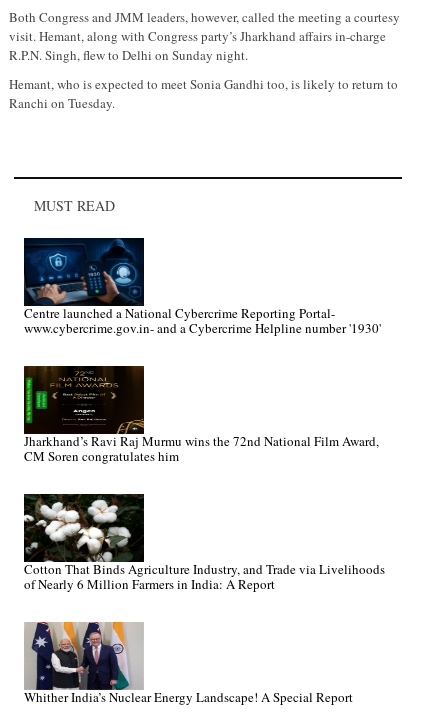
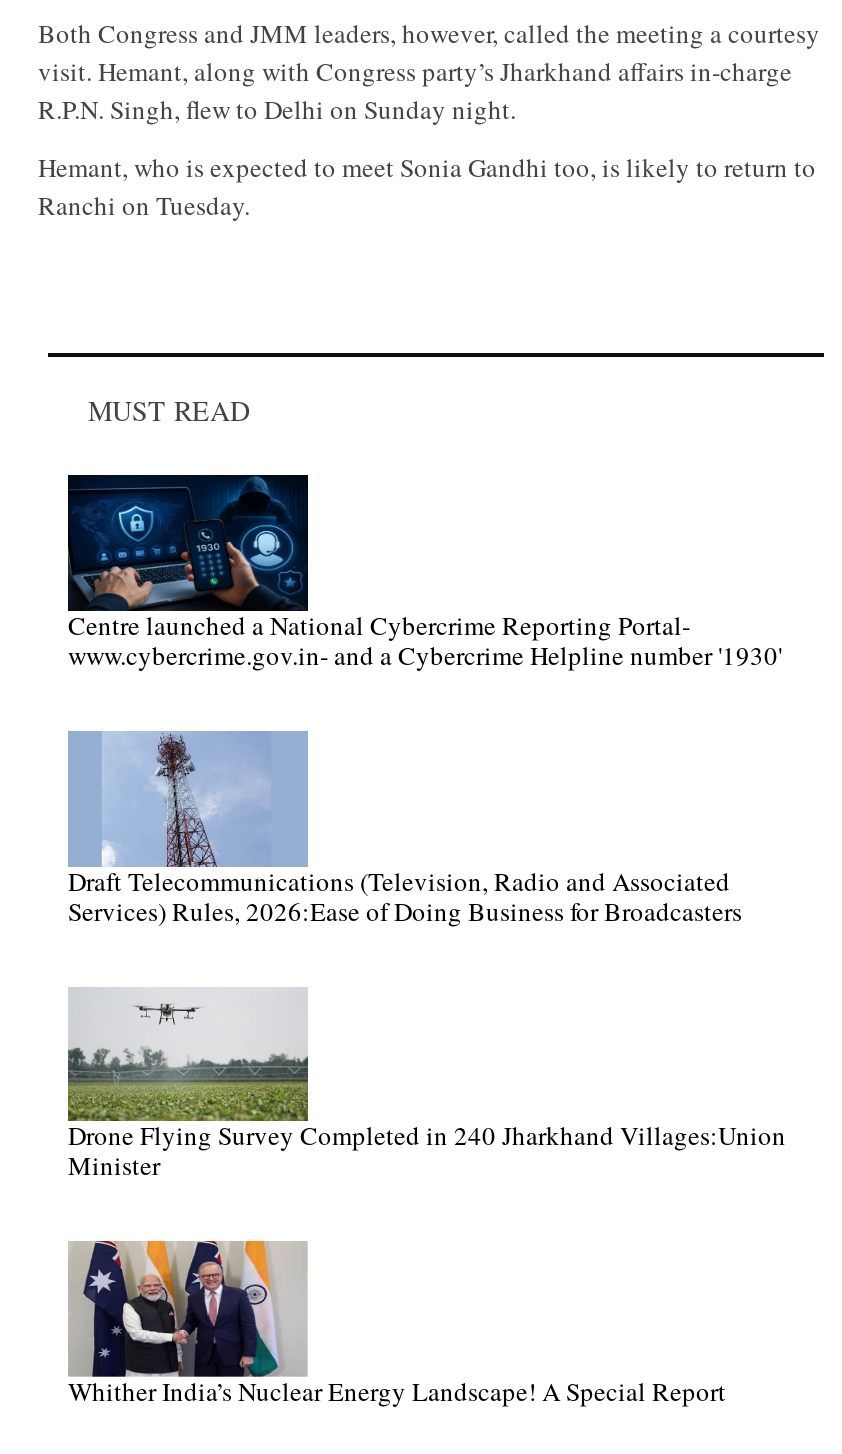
- [image]
- Jharkhand’s Ravi Raj Murmu wins the 72nd National Film Award,
- CM Soren congratulates him
+ [image]
+ Draft Telecommunications (Television, Radio and Associated
+ Services) Rules, 2026:Ease of Doing Business for Broadcasters

- [image]
- Cotton That Binds Agriculture Industry, and Trade via Livelihoods
- of Nearly 6 Million Farmers in India: A Report
+ [image]
+ Drone Flying Survey Completed in 240 Jharkhand Villages:Union
+ Minister
